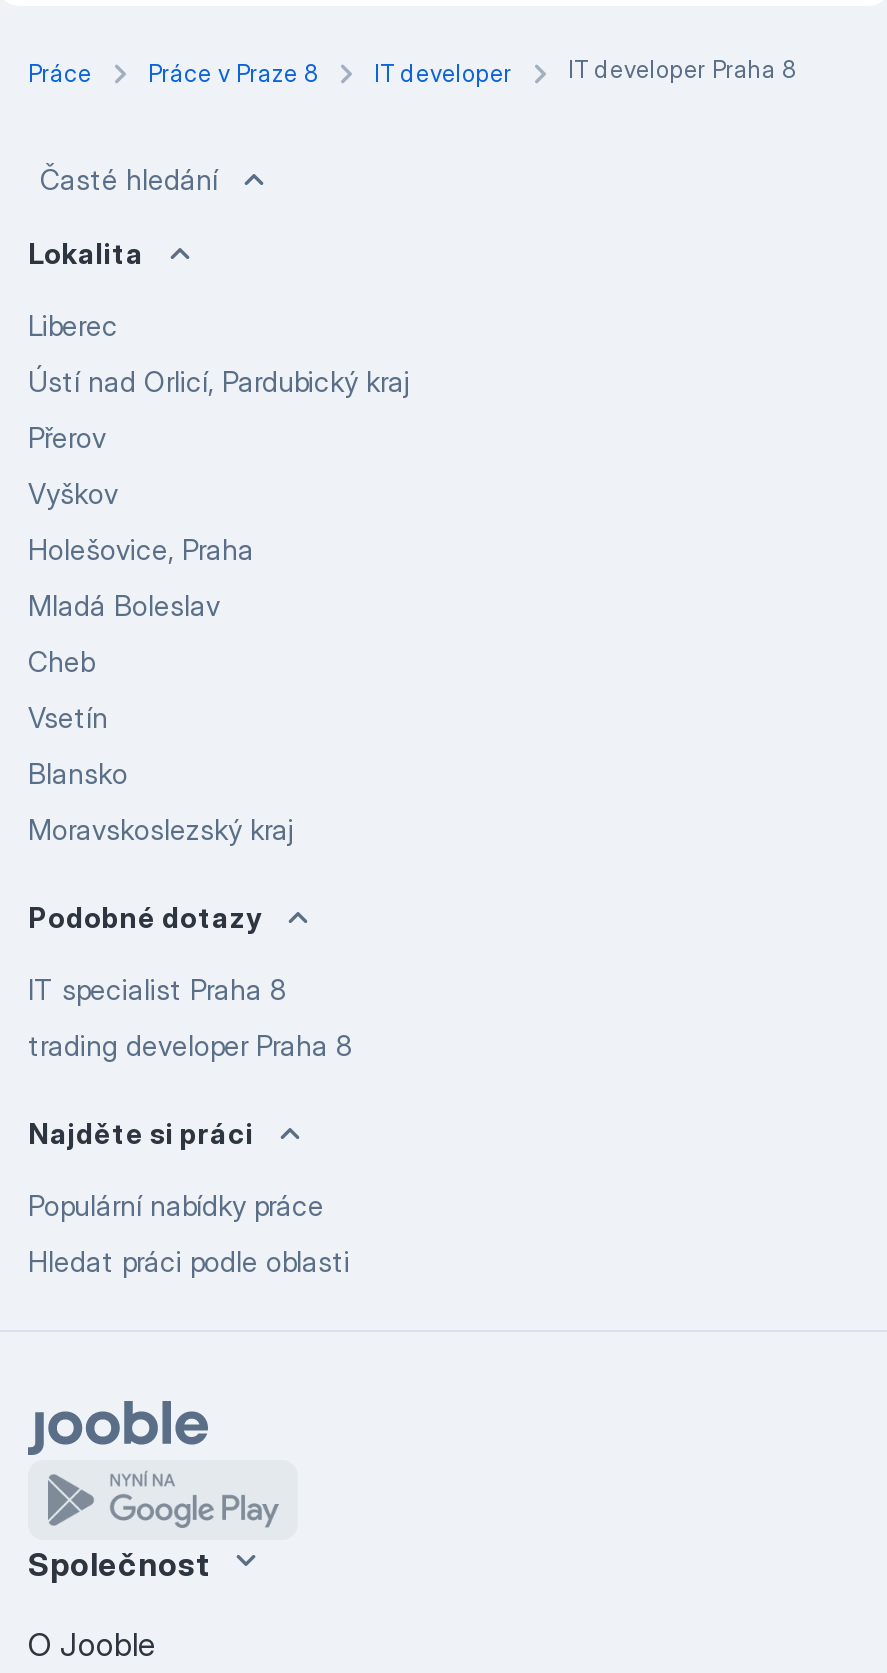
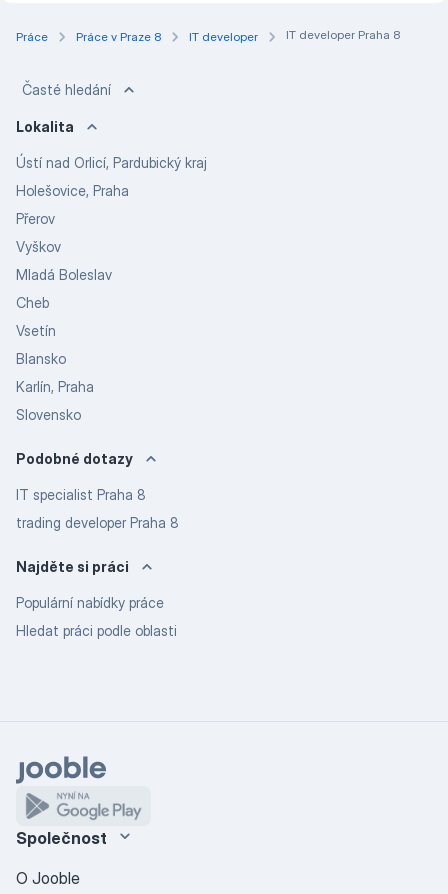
- Liberec

moved up: Ústí nad Orlicí, Pardubický kraj

moved up: Holešovice, Praha

moved up: Mladá Boleslav | Cheb | Vsetín | Blansko

- Moravskoslezský kraj
+ Karlín, Praha
+ Slovensko
